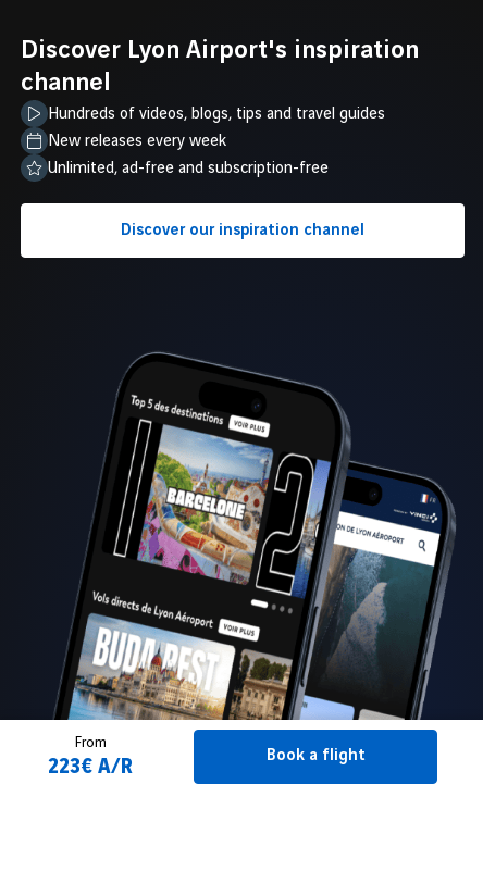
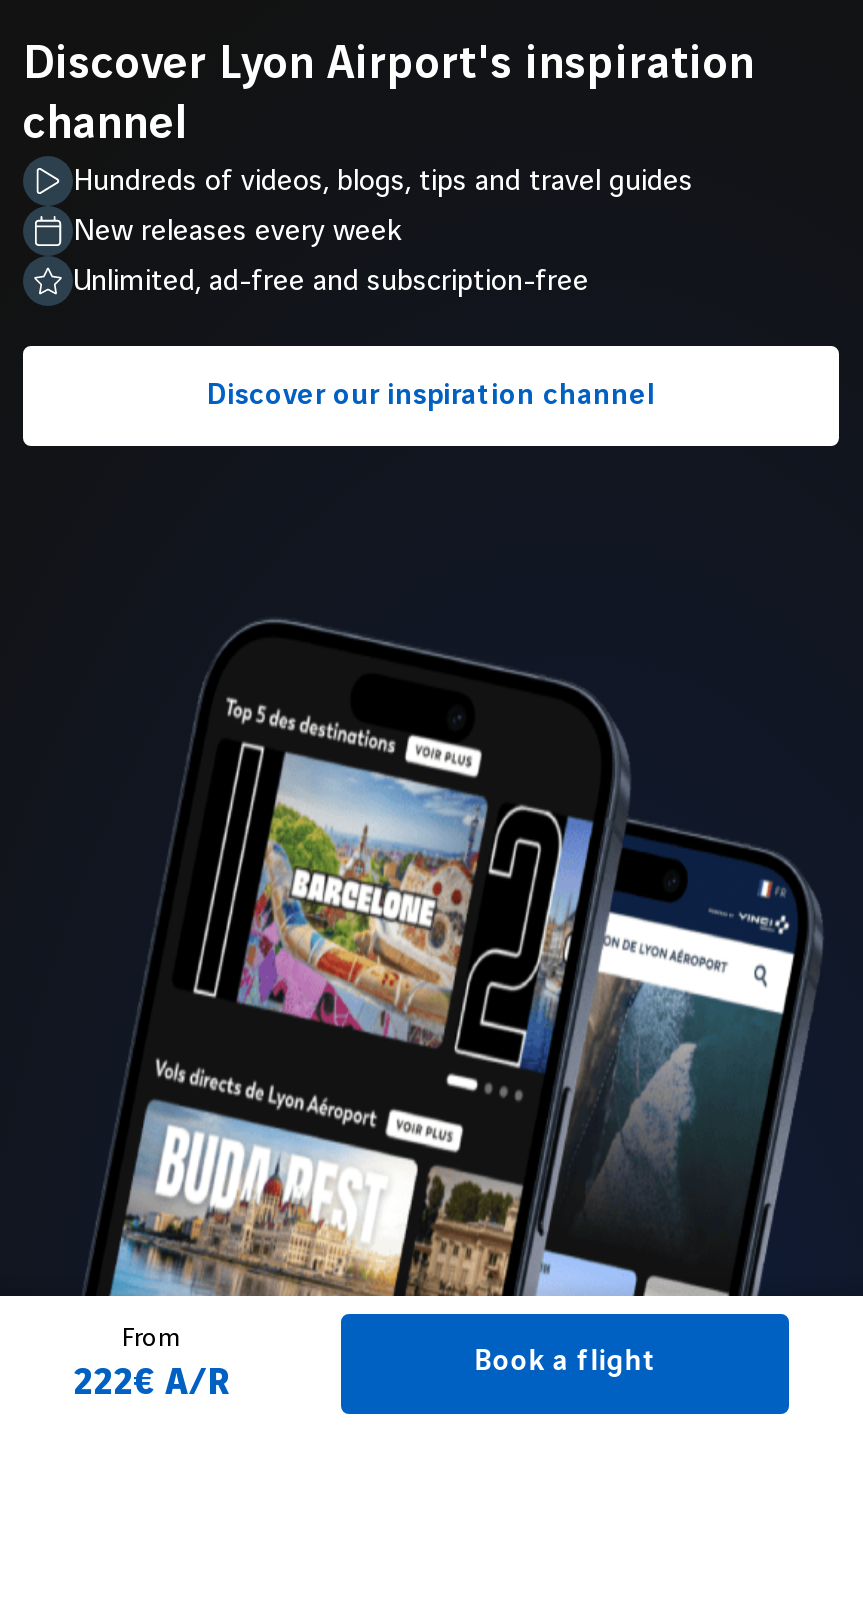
- 223€ A/R
+ 222€ A/R
